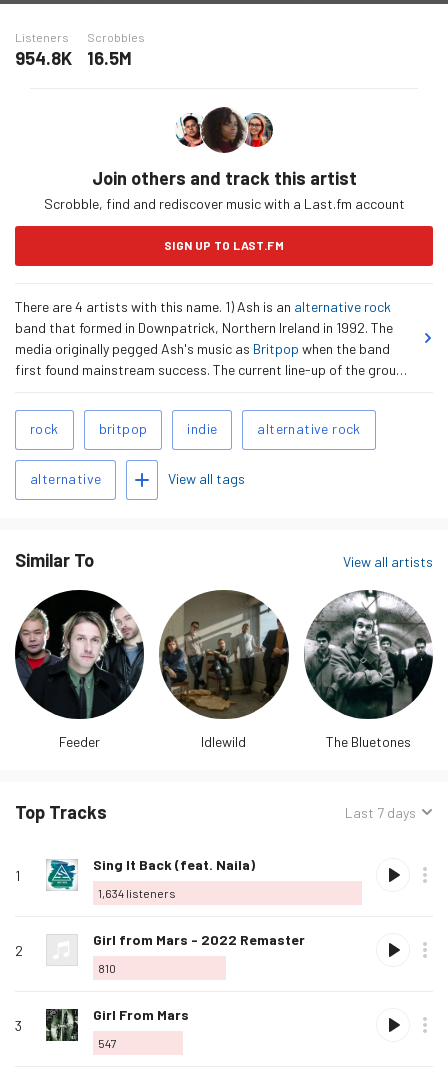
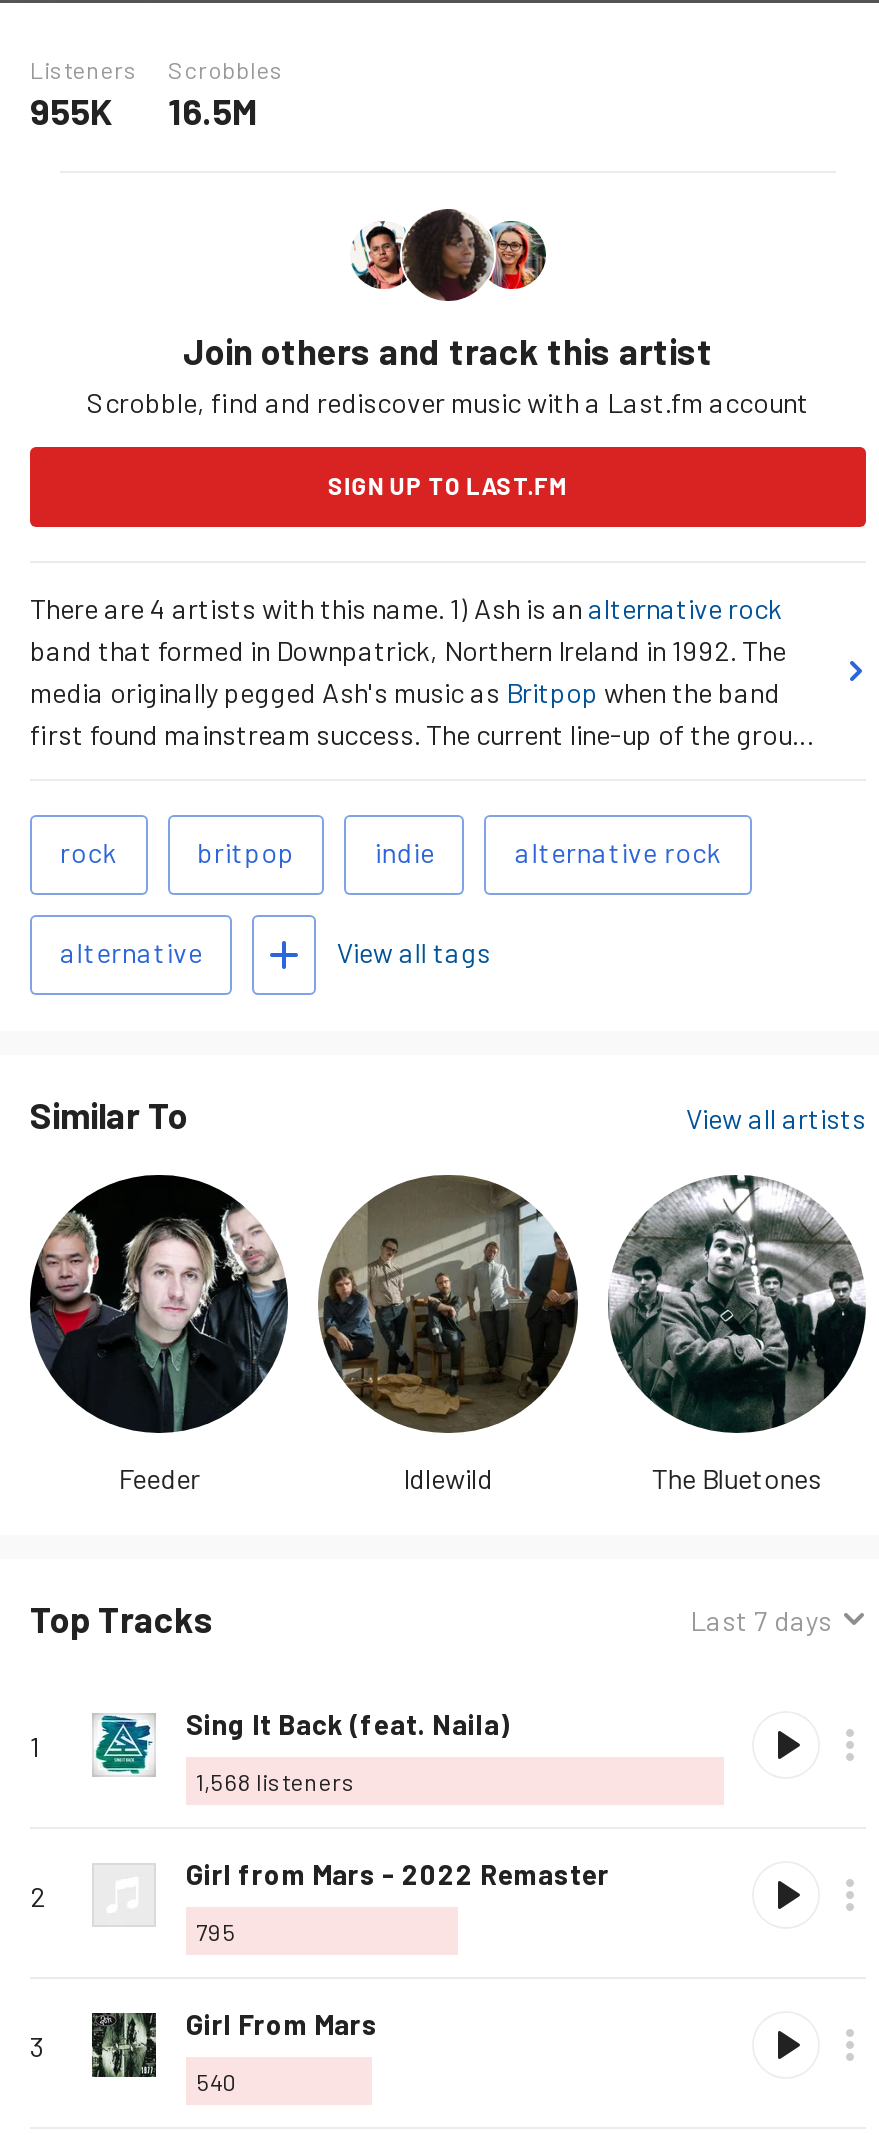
- 954.8K 16.5M
+ 955K 16.5M

- 1,634 listeners
+ 1,568 listeners

- 810
+ 795

- 547
+ 540
